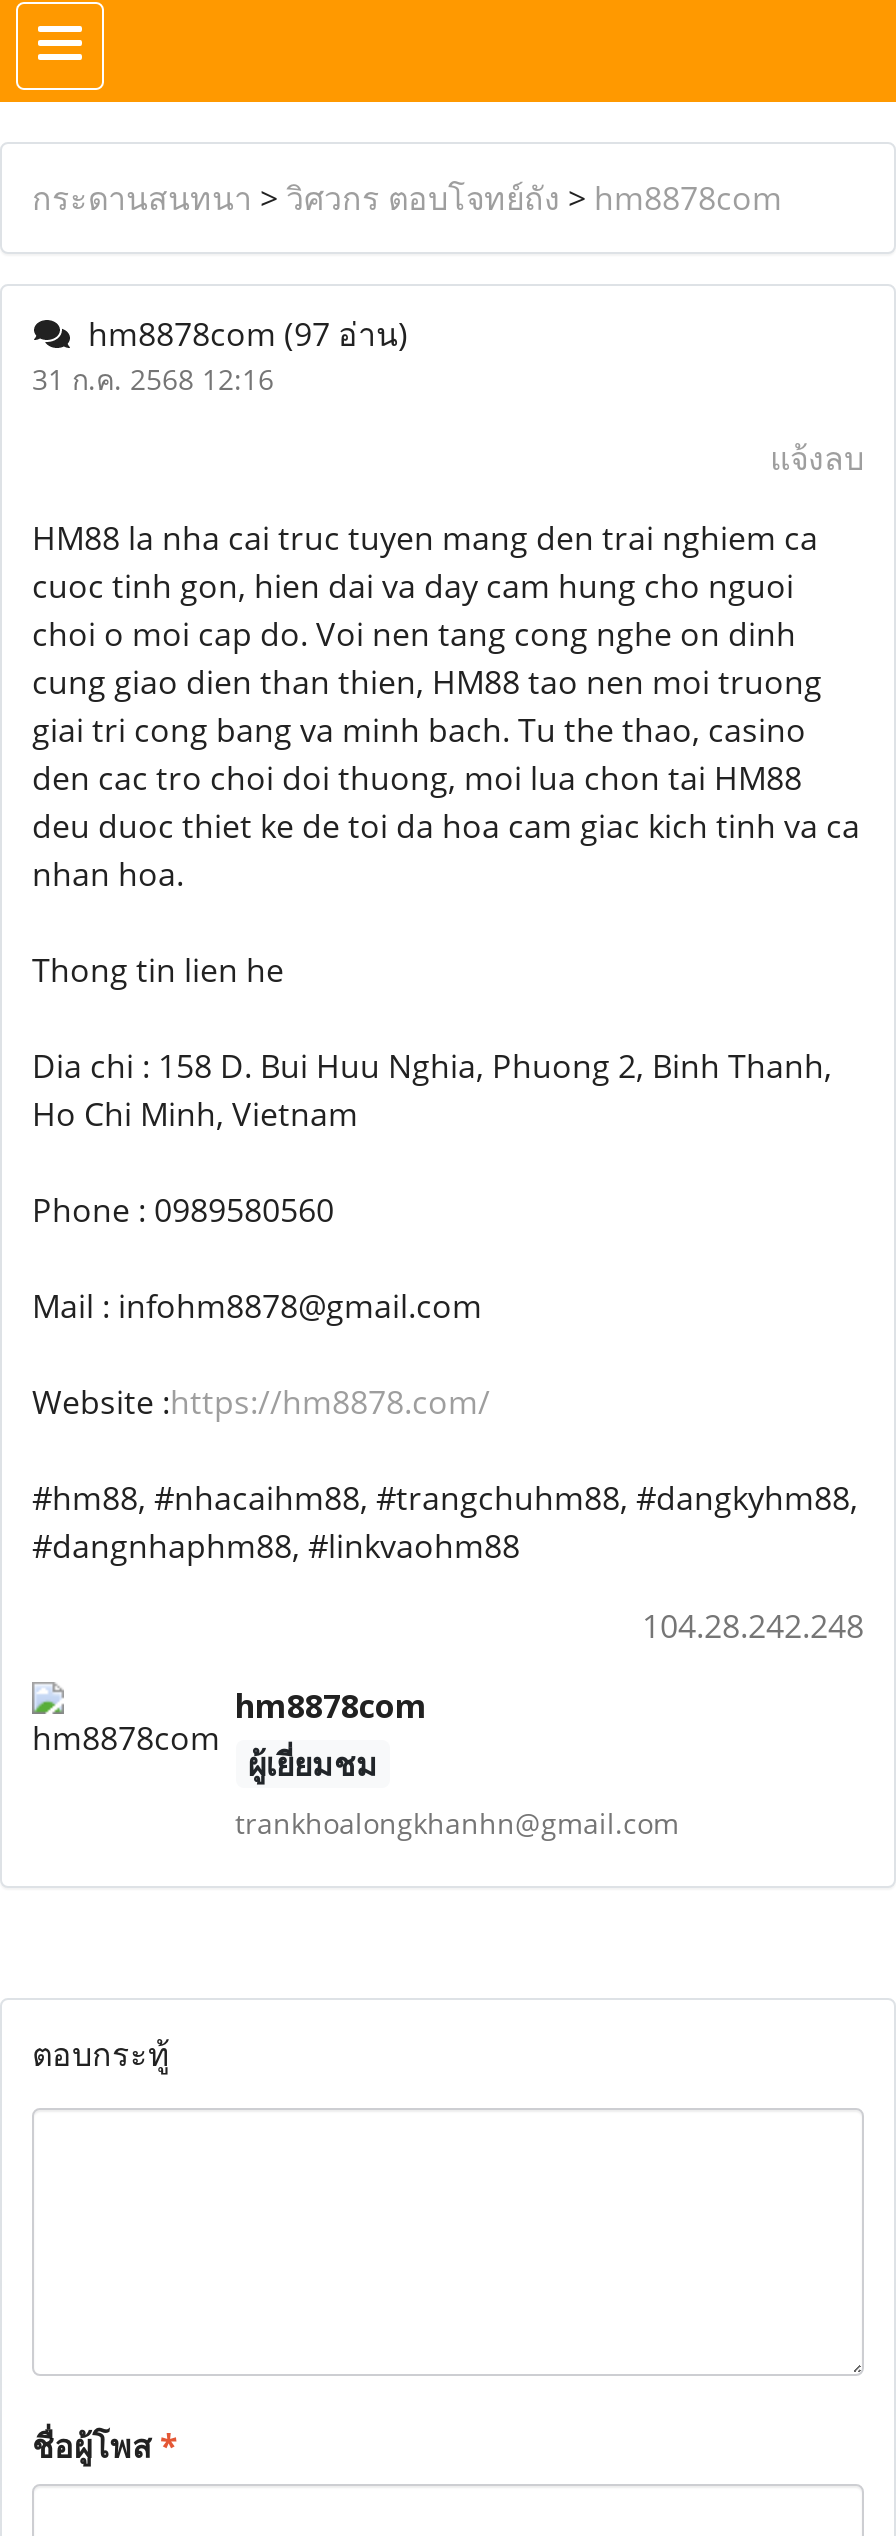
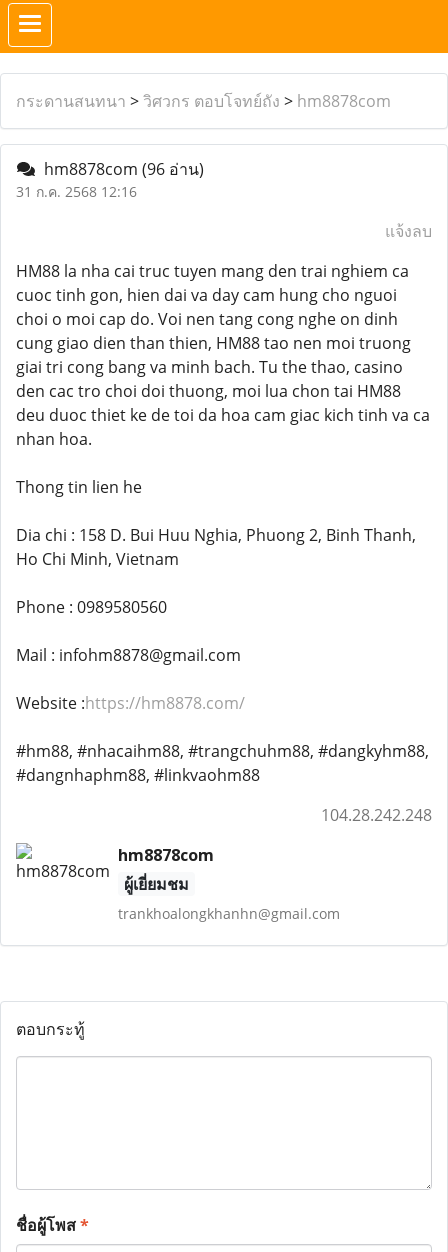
- hm8878com (97 อ่าน)
+ hm8878com (96 อ่าน)
